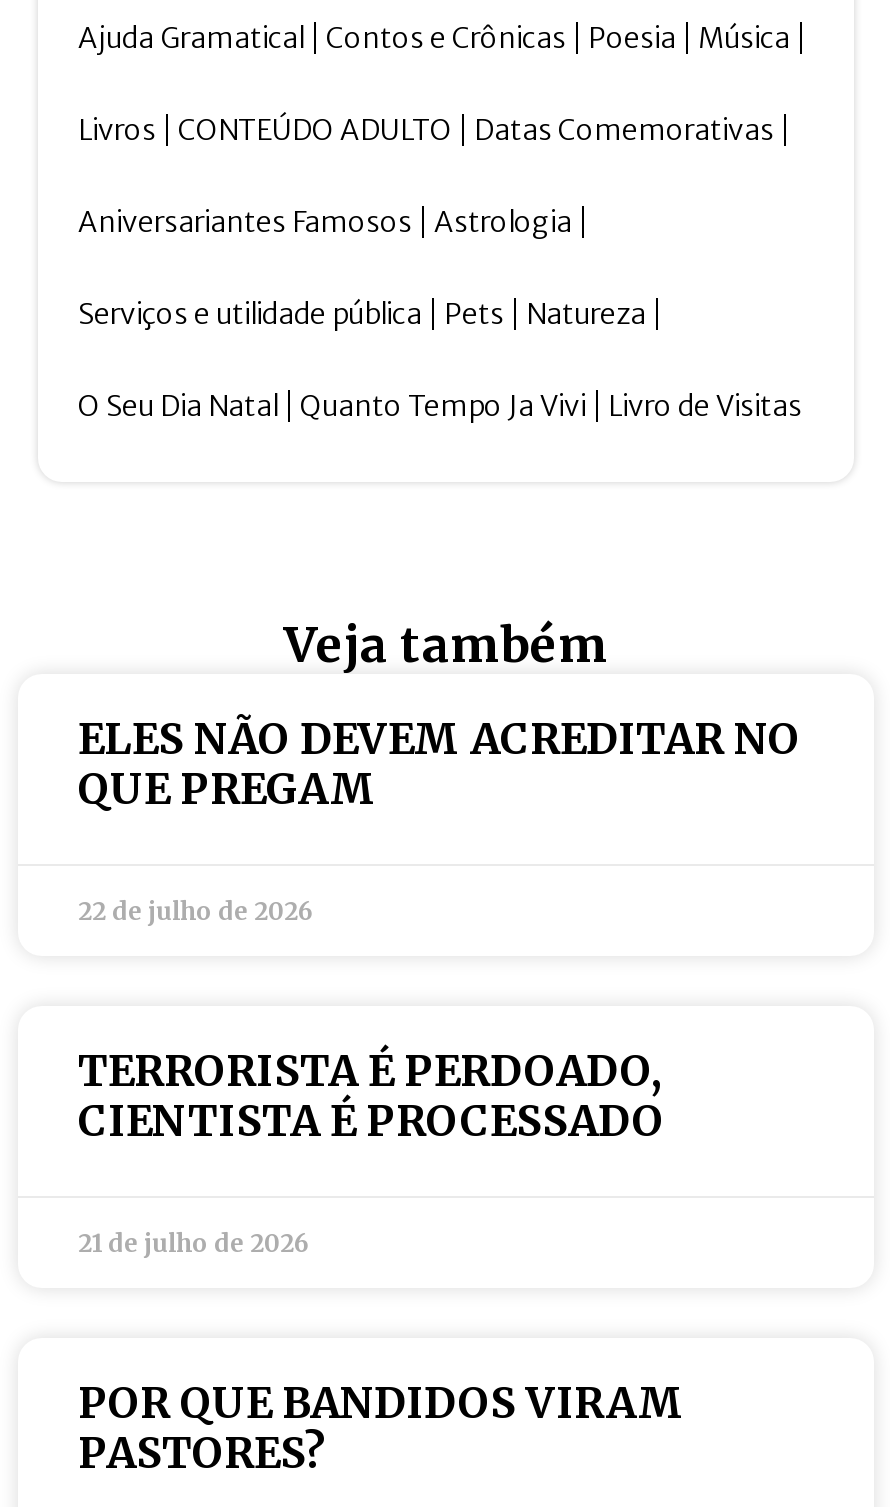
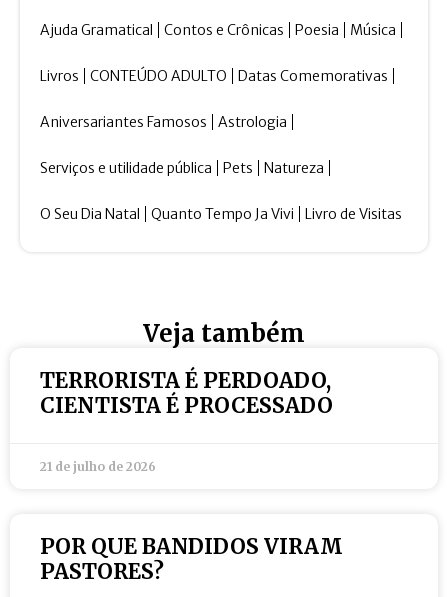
- ELES NÃO DEVEM ACREDITAR NO
- QUE PREGAM
- 22 de julho de 2026
